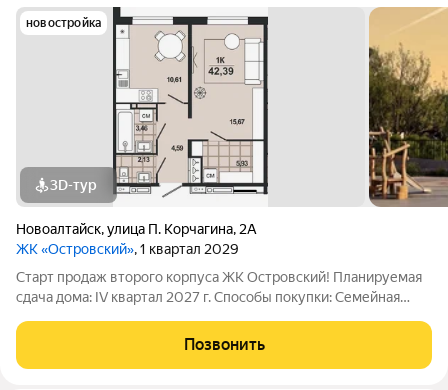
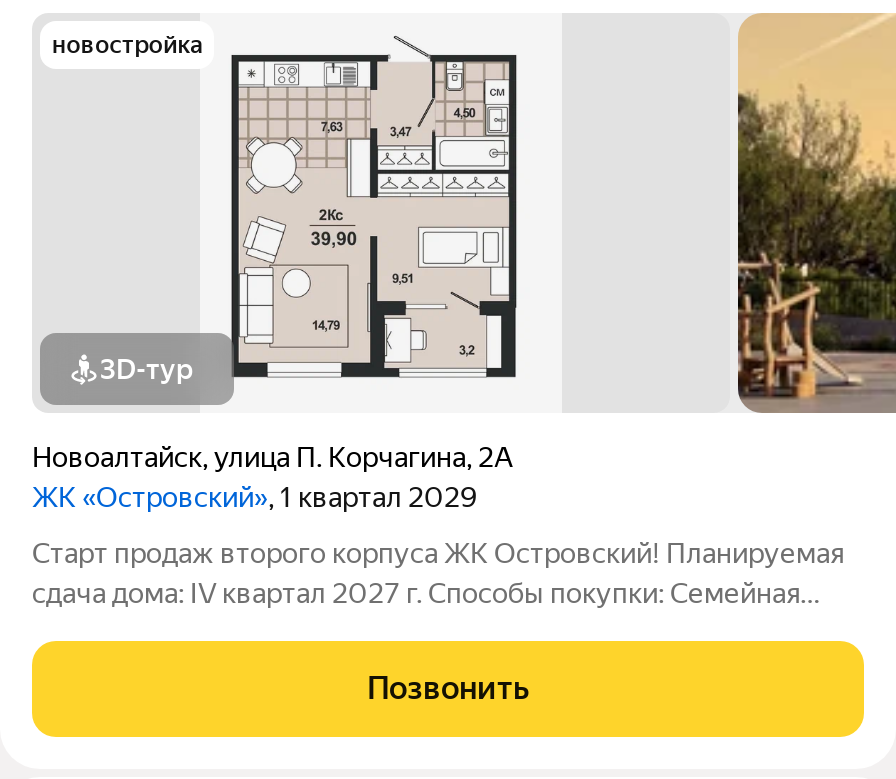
- [image]
+ [image]
